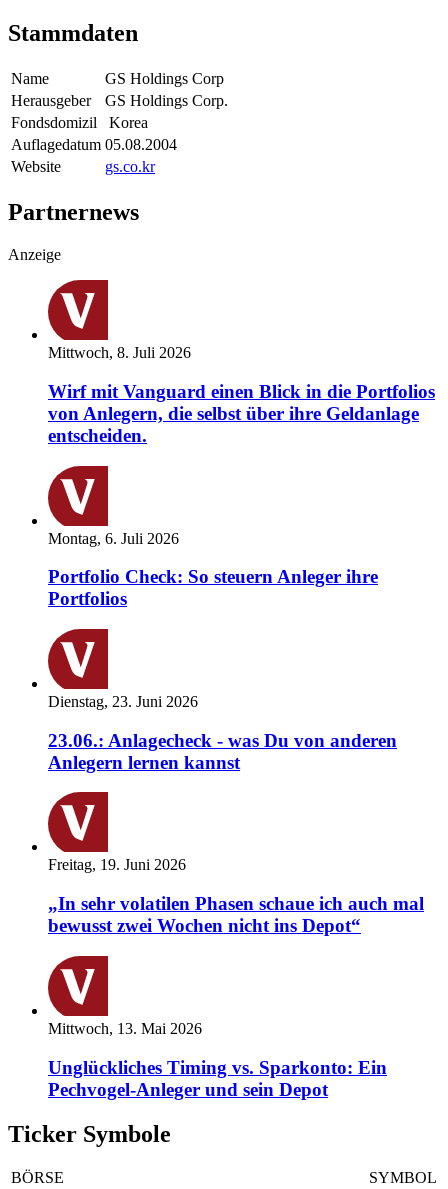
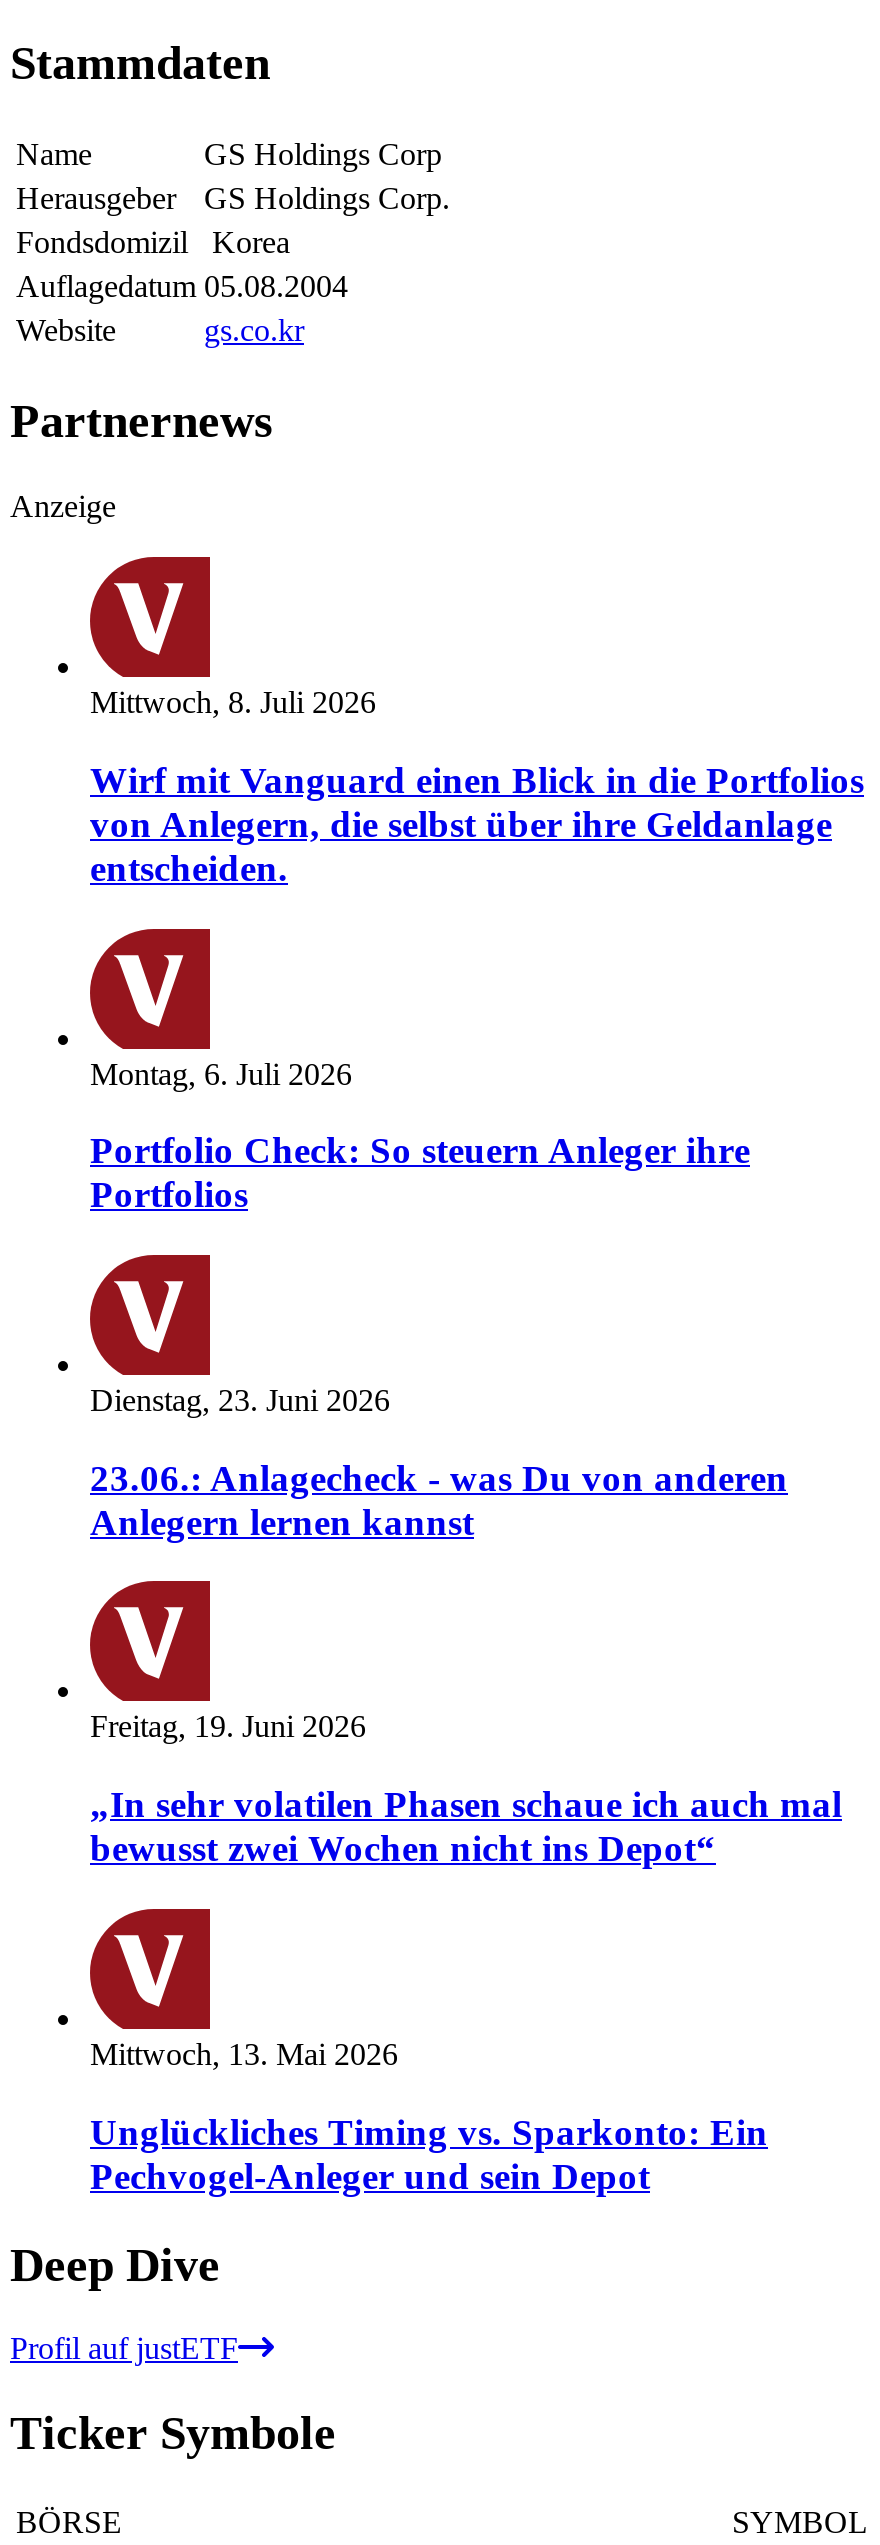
+ Deep Dive
+ Profil auf justETF
